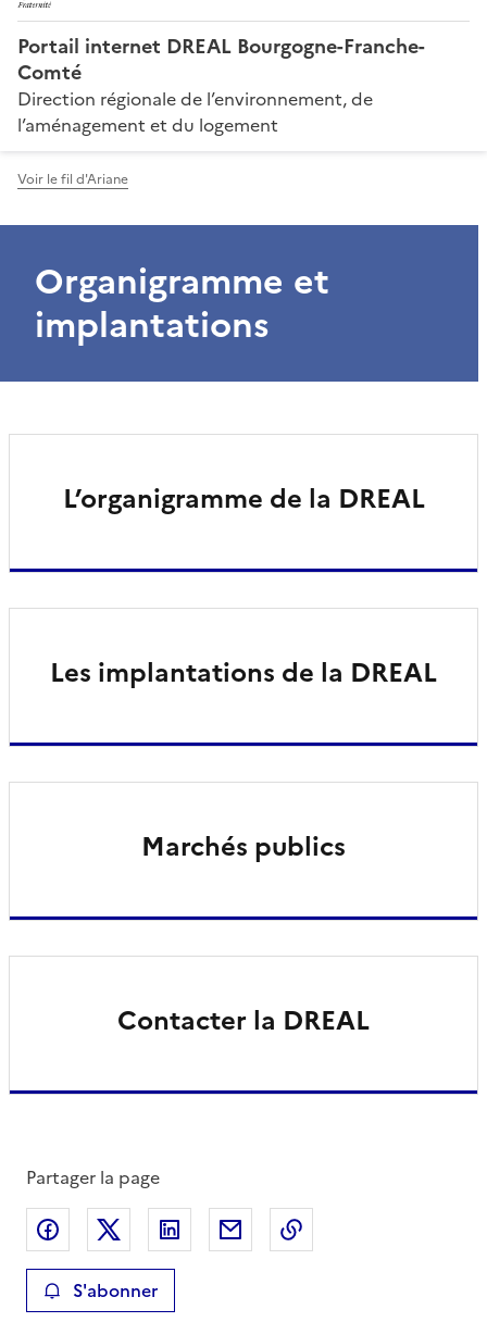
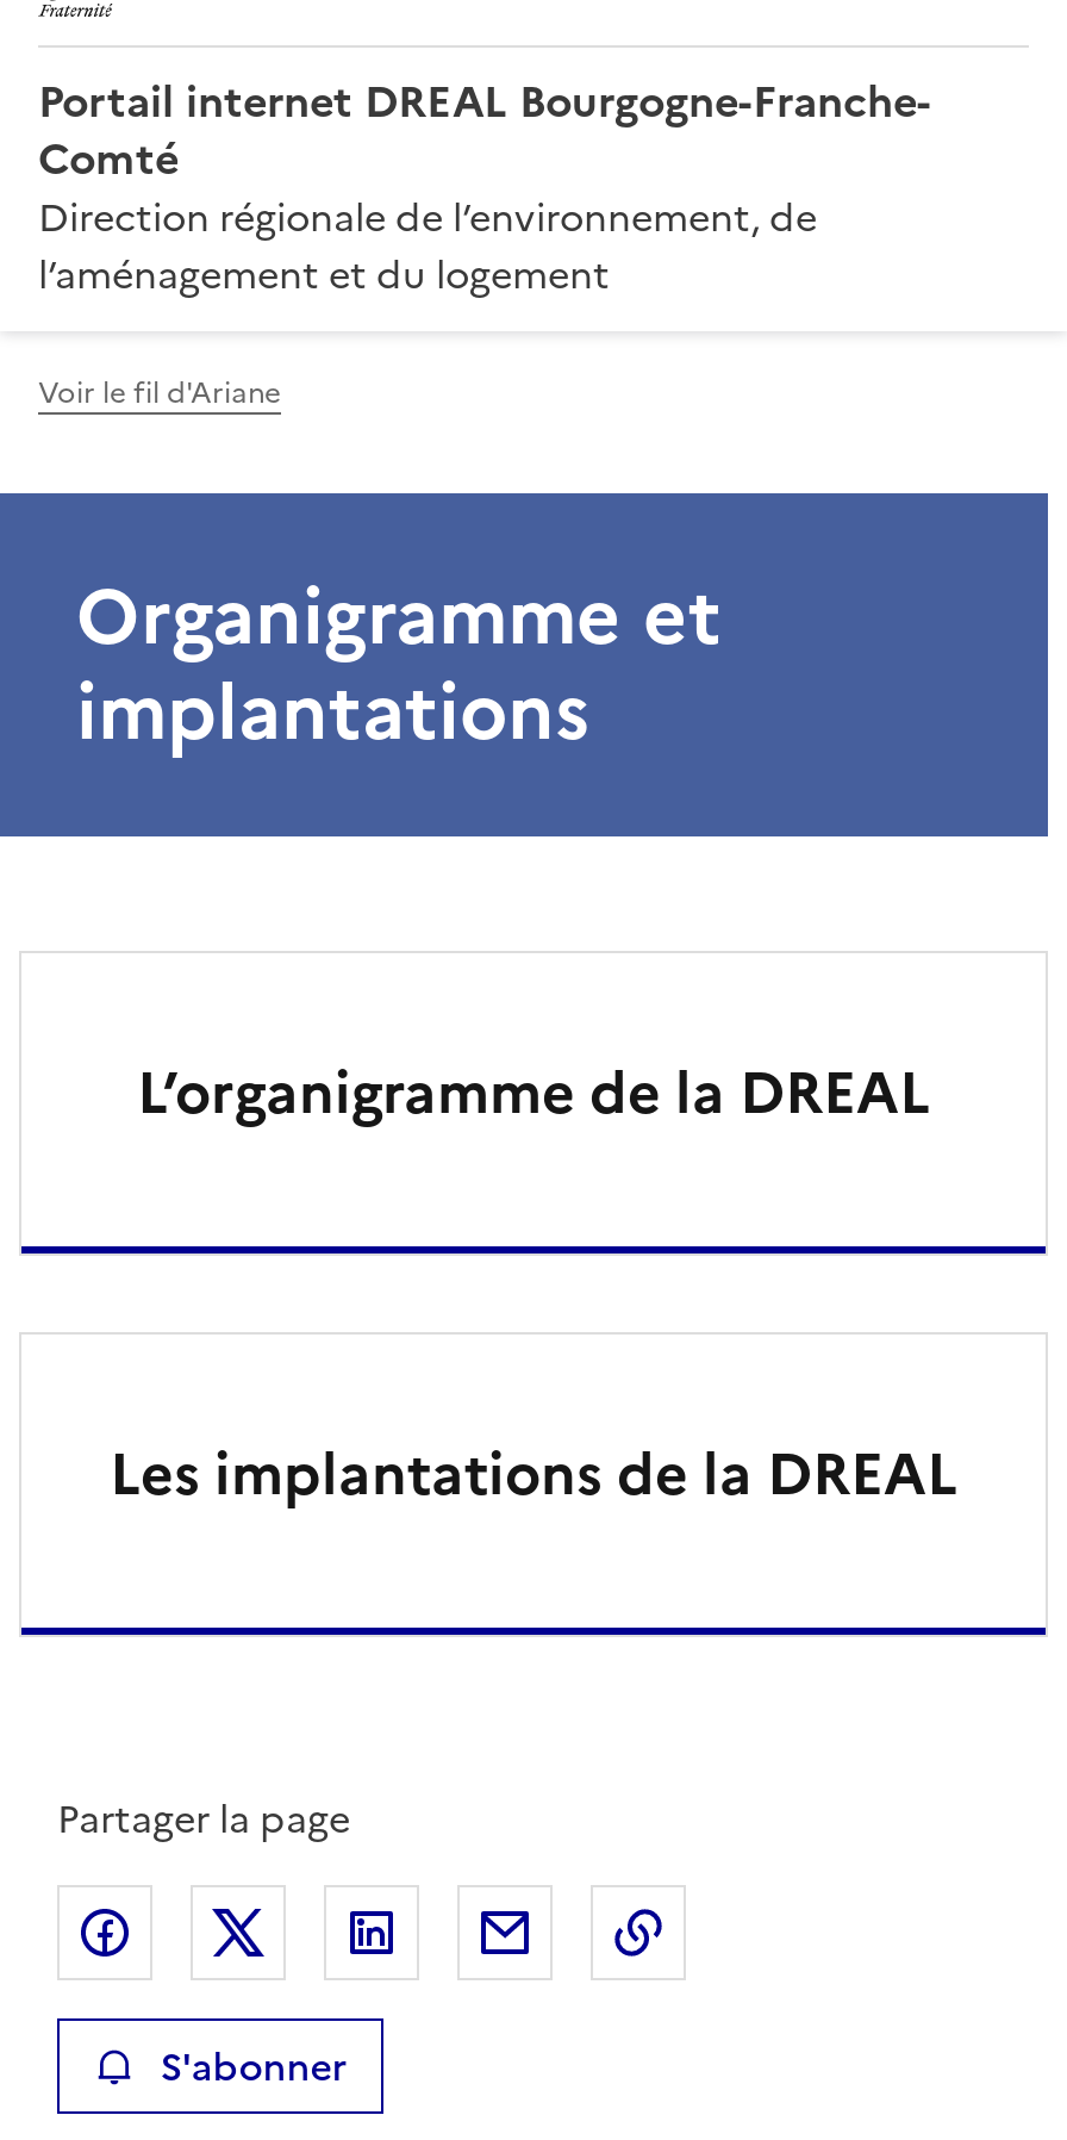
- Marchés publics

- Contacter la DREAL
